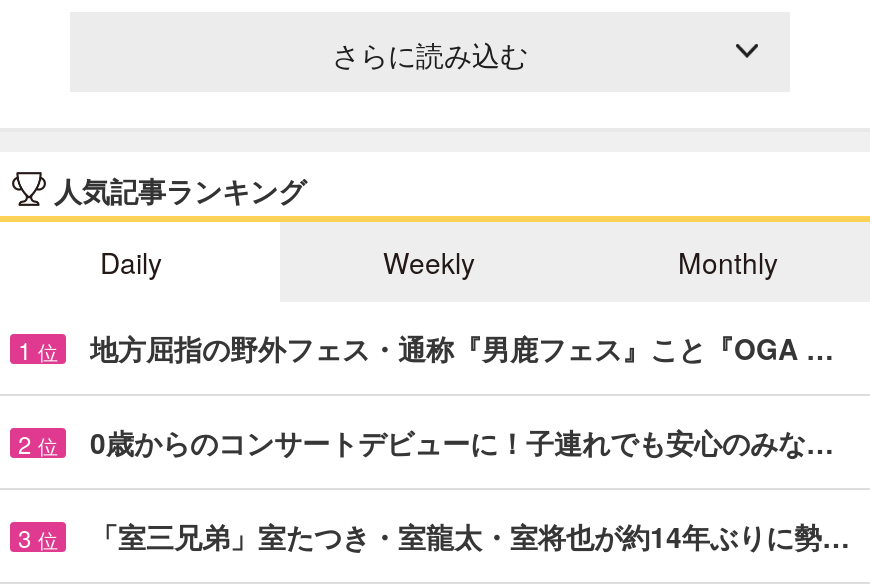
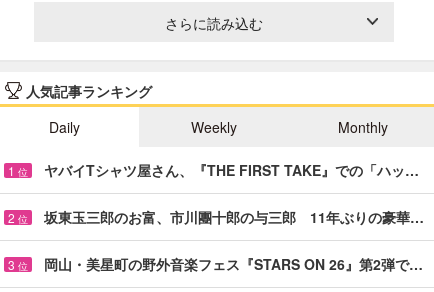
- 地方屈指の野外フェス・通称『男鹿フェス』こと『OGA …
+ ヤバイTシャツ屋さん、『THE FIRST TAKE』での「ハッ…

- 0歳からのコンサートデビューに！子連れでも安心のみな…
+ 坂東玉三郎のお富、市川團十郎の与三郎 11年ぶりの豪華…

- 「室三兄弟」室たつき・室龍太・室将也が約14年ぶりに勢…
+ 岡山・美星町の野外音楽フェス『STARS ON 26』第2弾で…
